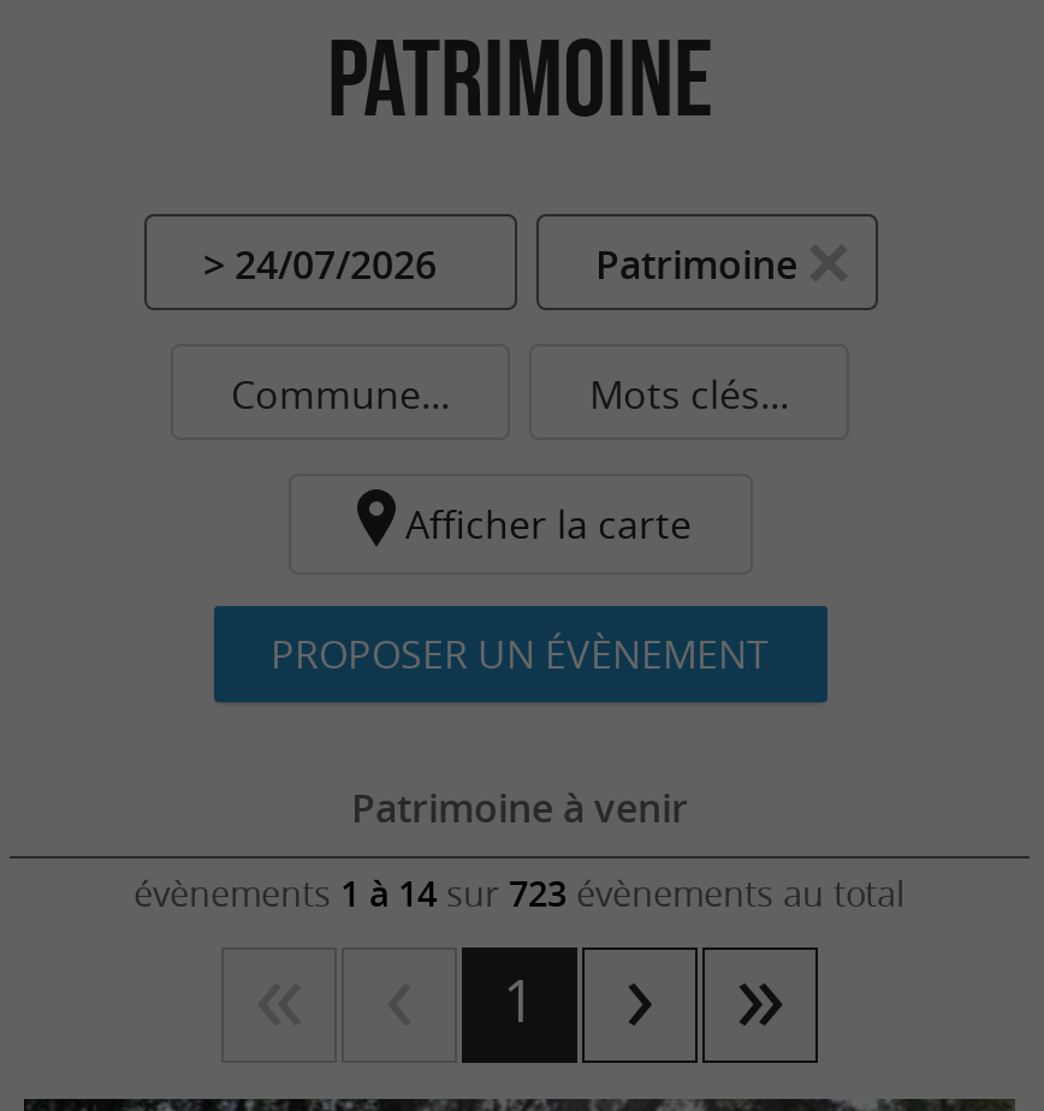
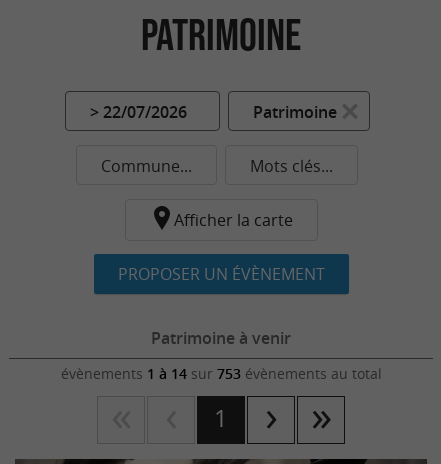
- > 24/07/2026
+ > 22/07/2026

- évènements 1 à 14 sur 723 évènements au total
+ évènements 1 à 14 sur 753 évènements au total
